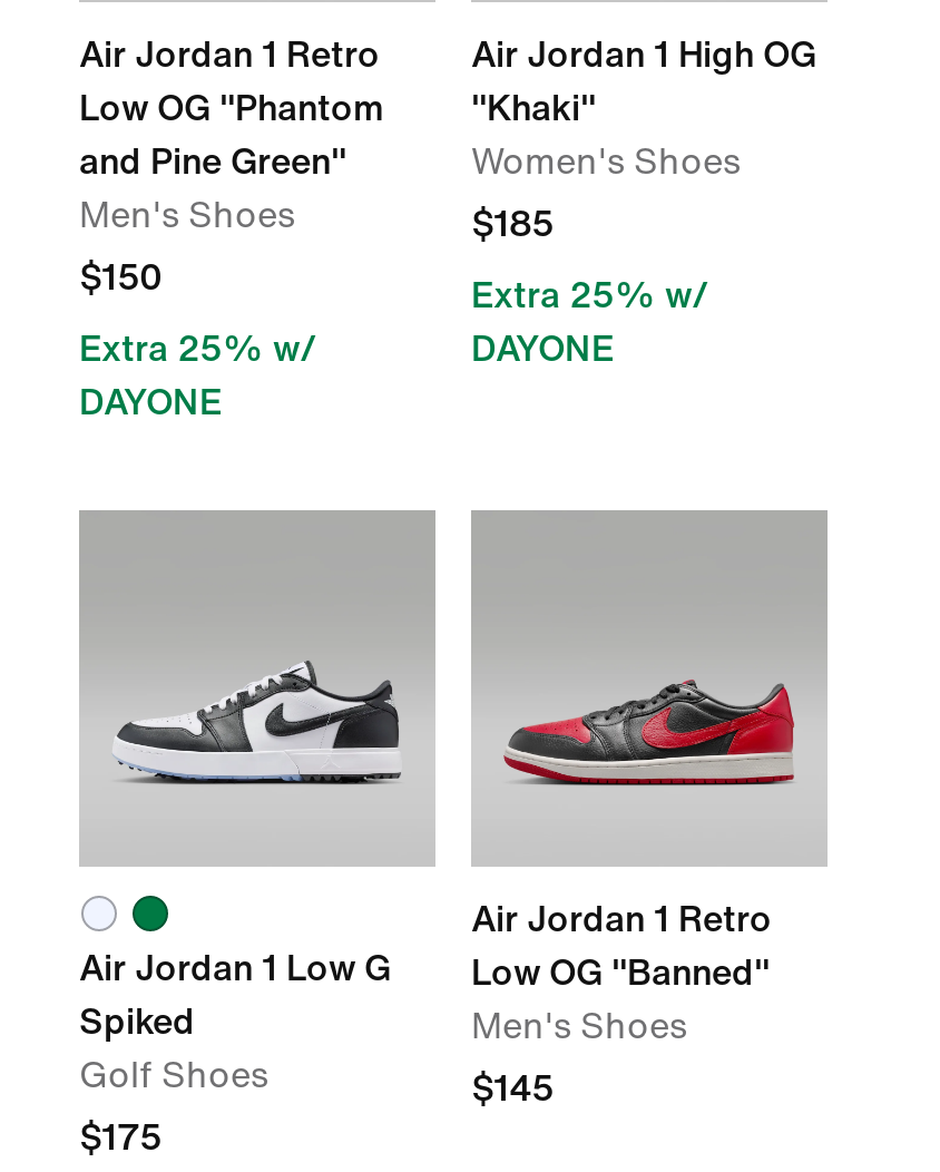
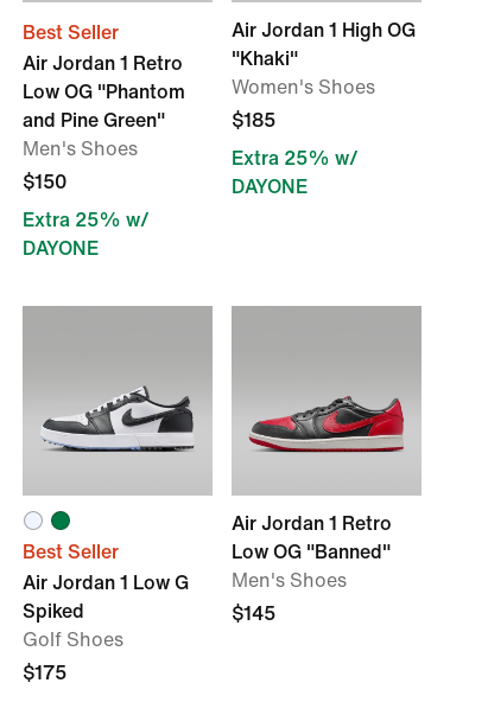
+ Best Seller

+ Best Seller
